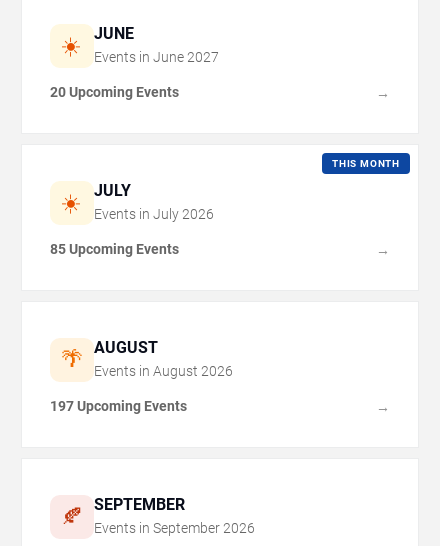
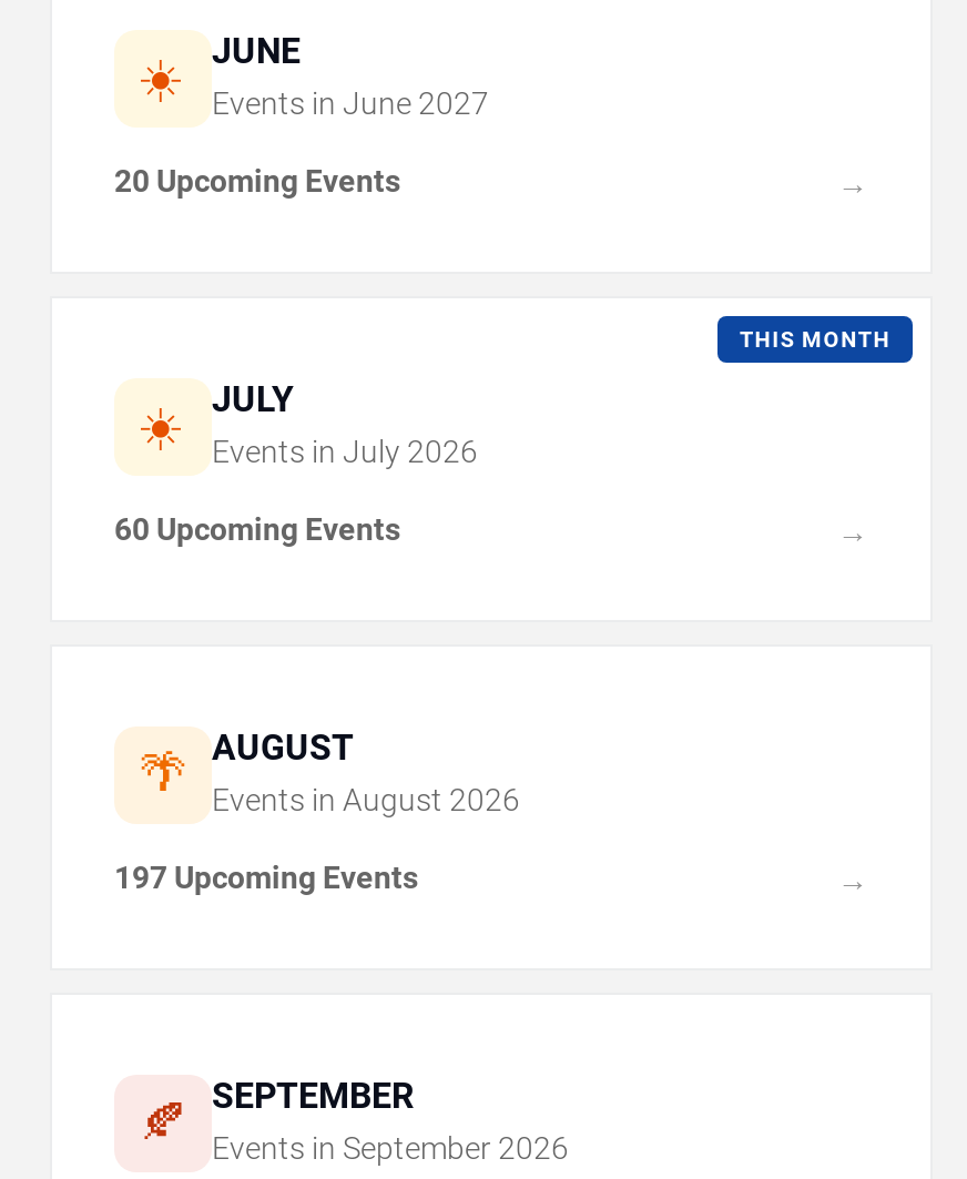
- 85 Upcoming Events
+ 60 Upcoming Events
